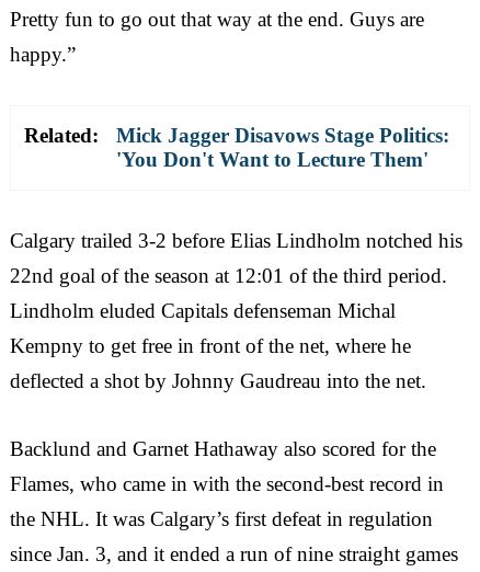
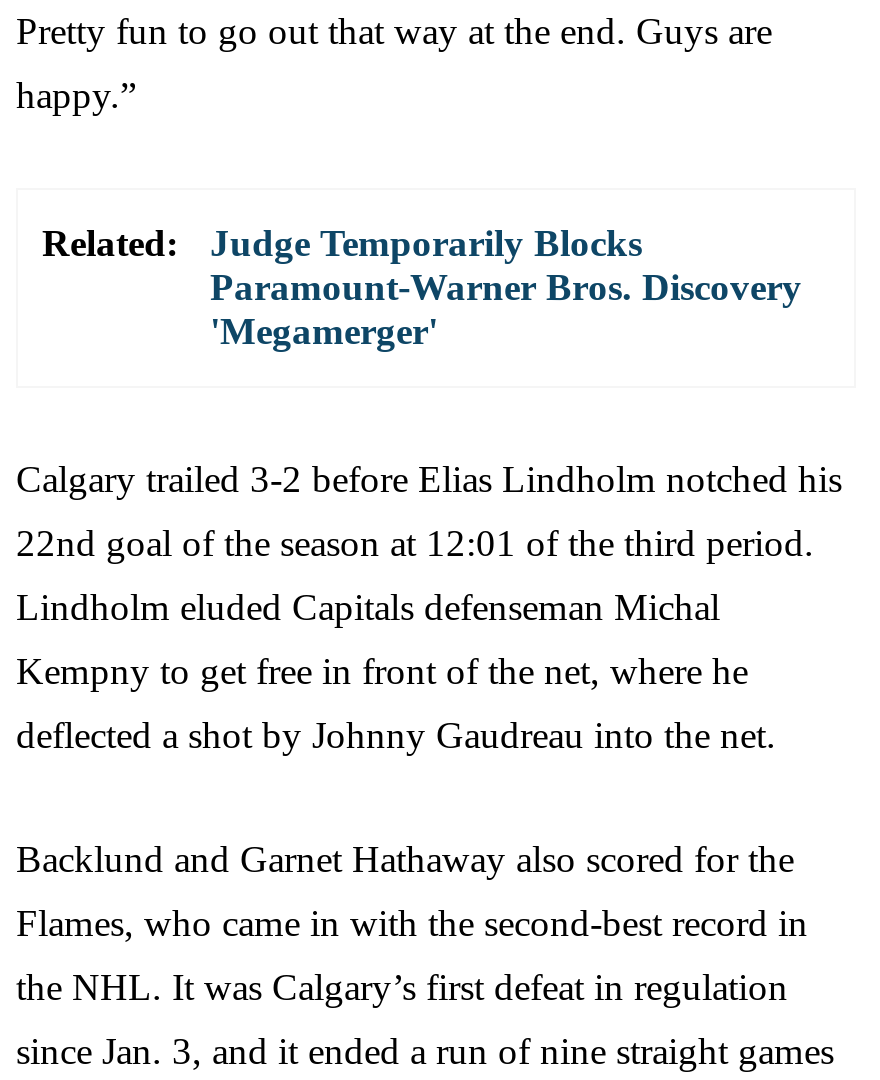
- Mick Jagger Disavows Stage Politics:
- 'You Don't Want to Lecture Them'
+ Judge Temporarily Blocks
+ Paramount-Warner Bros. Discovery
+ 'Megamerger'
